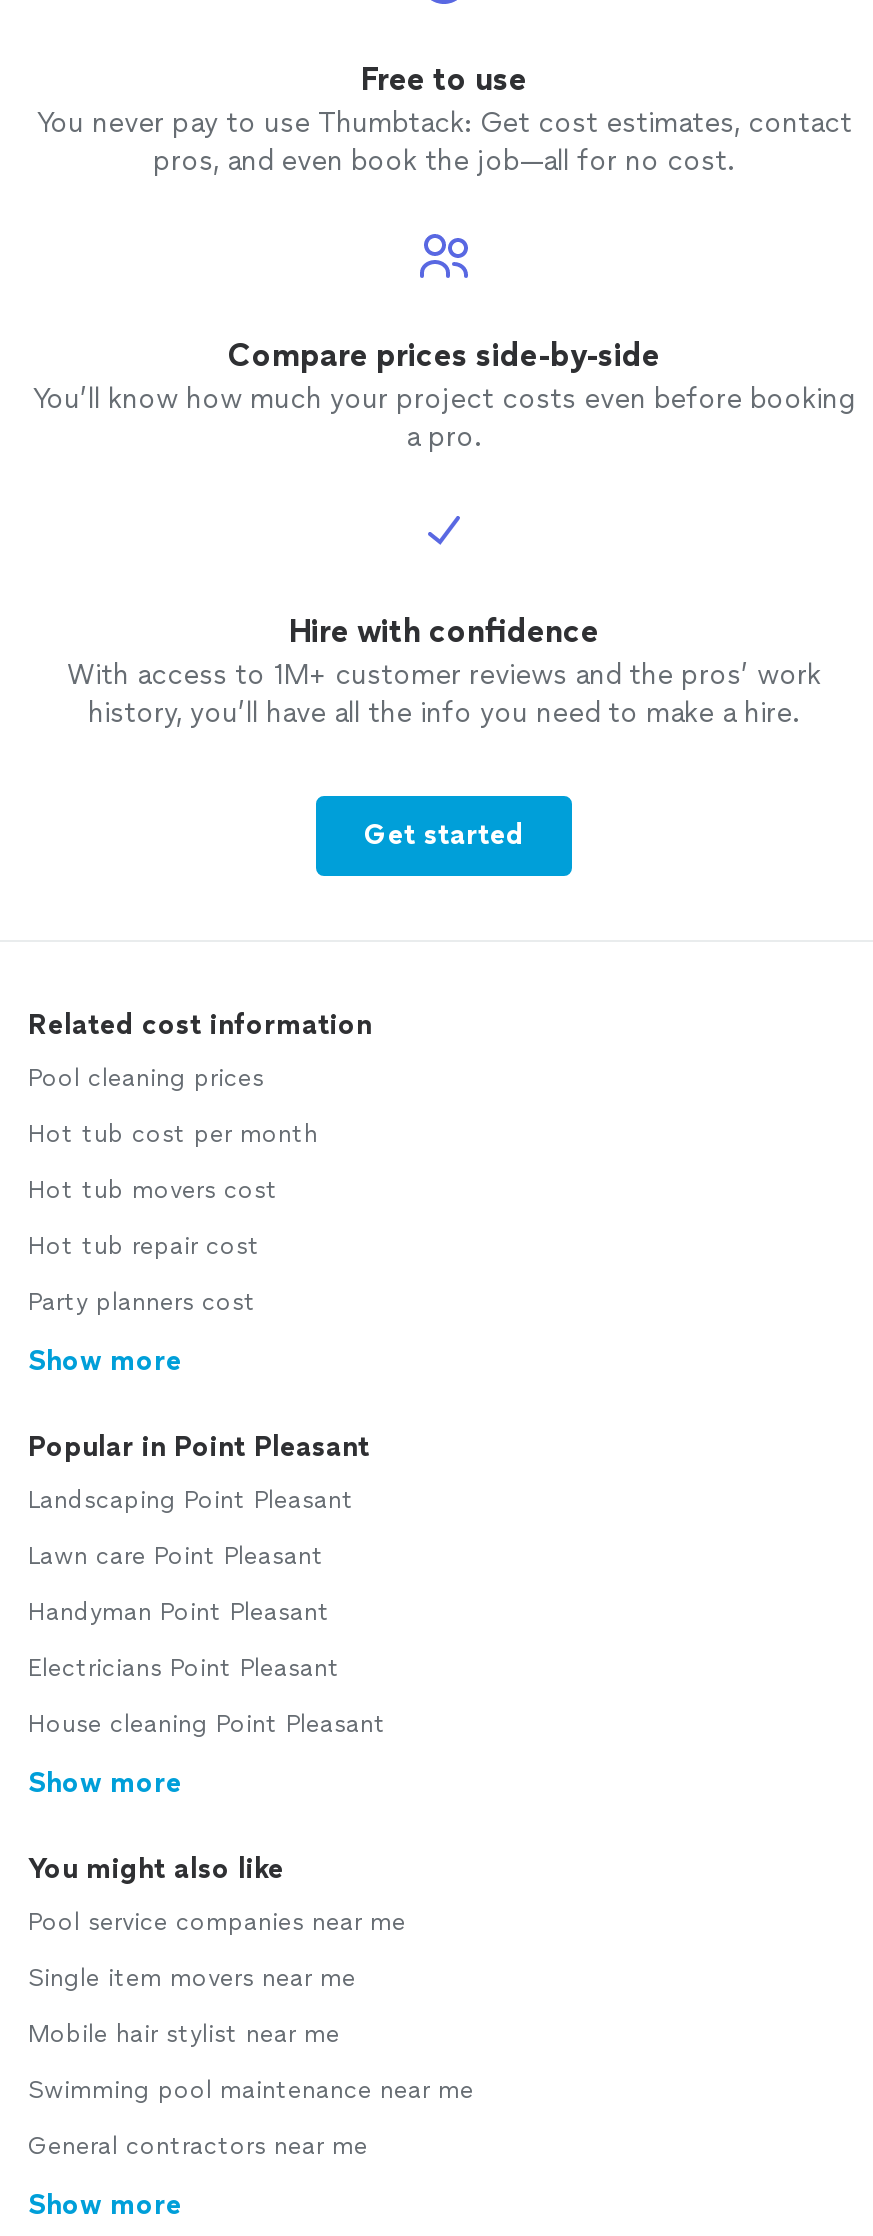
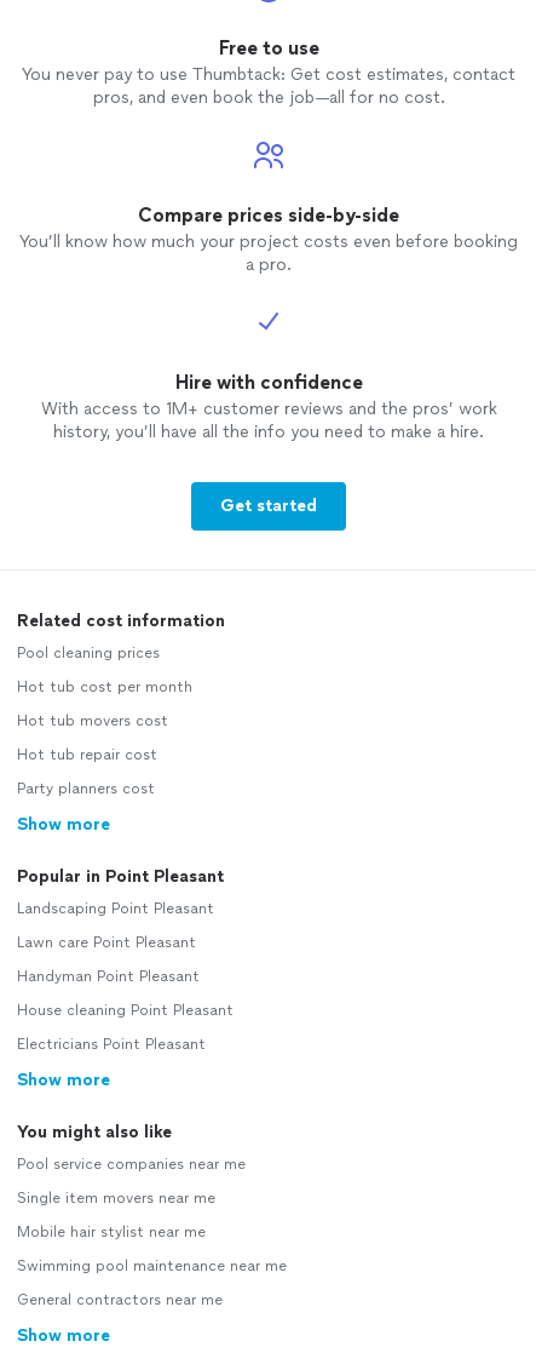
moved down: Electricians Point Pleasant

moved up: House cleaning Point Pleasant
